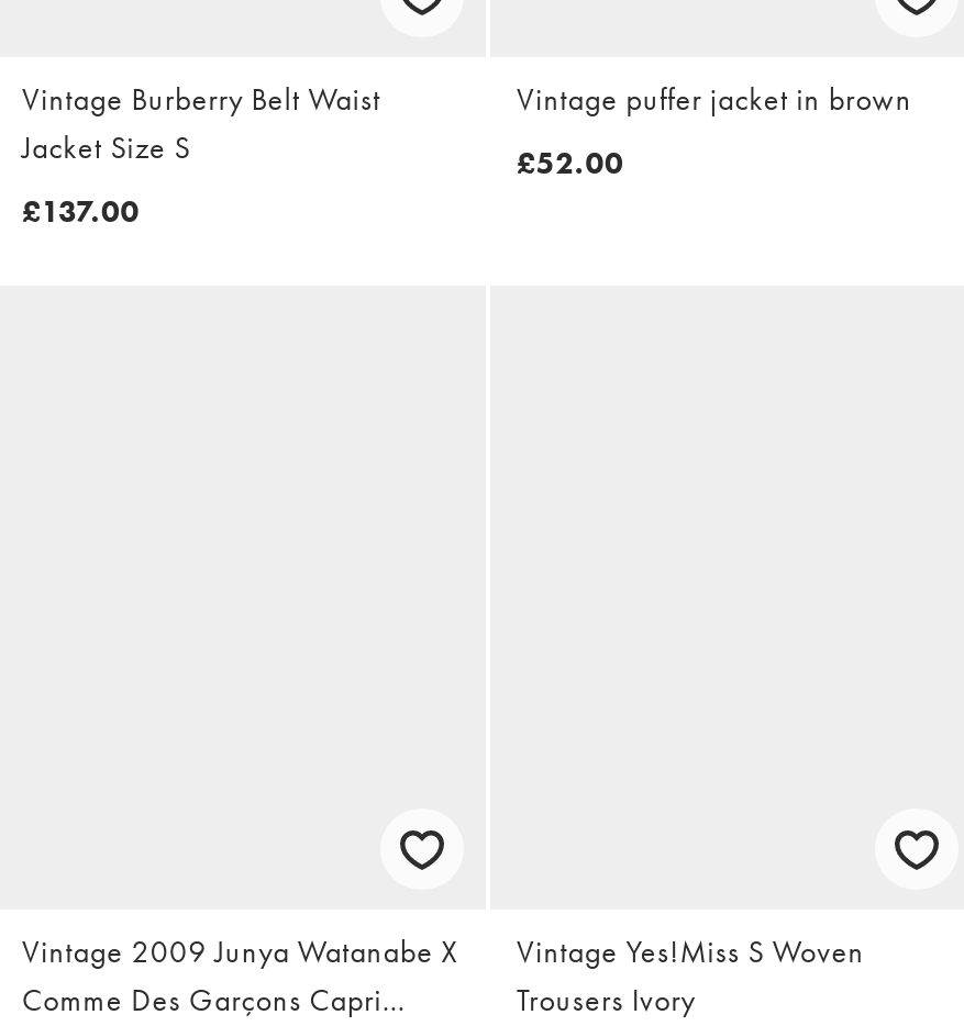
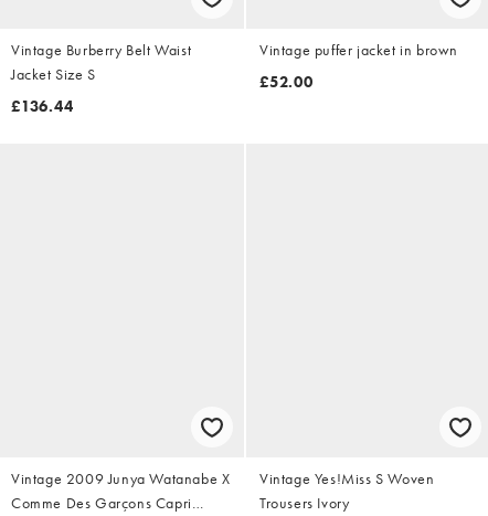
- £137.00
+ £136.44
